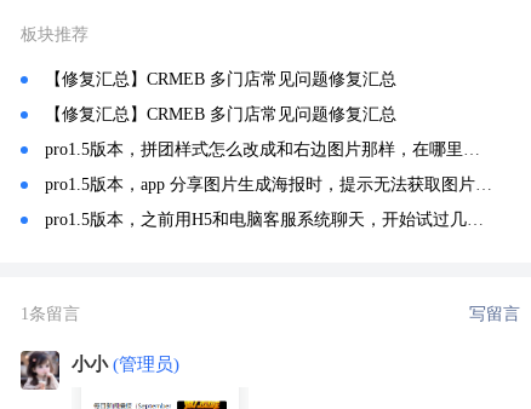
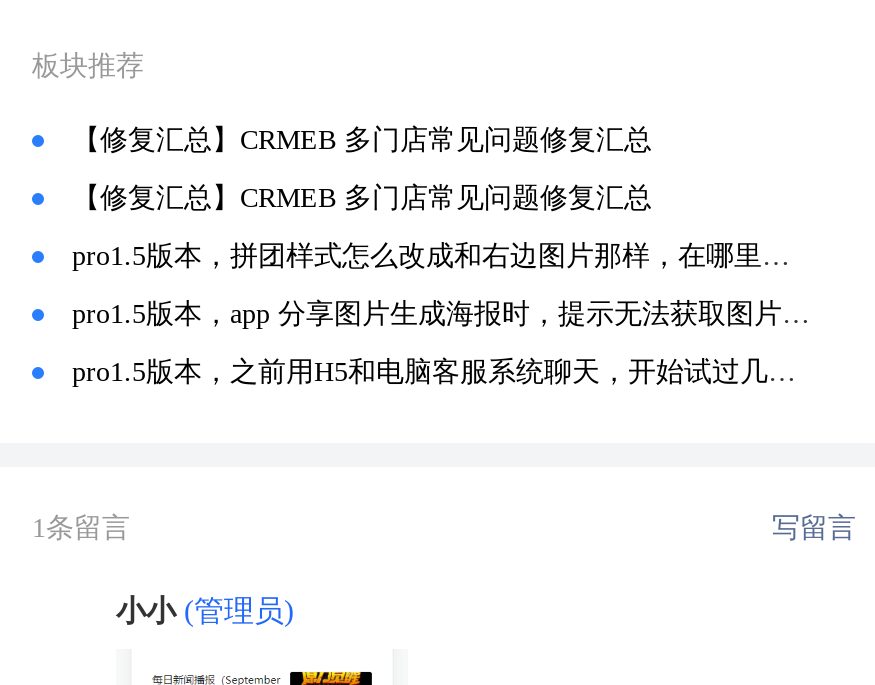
- [image]
